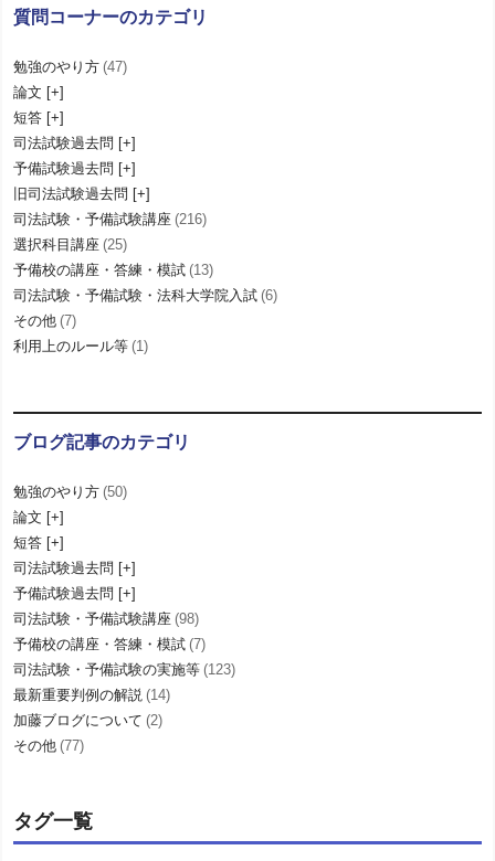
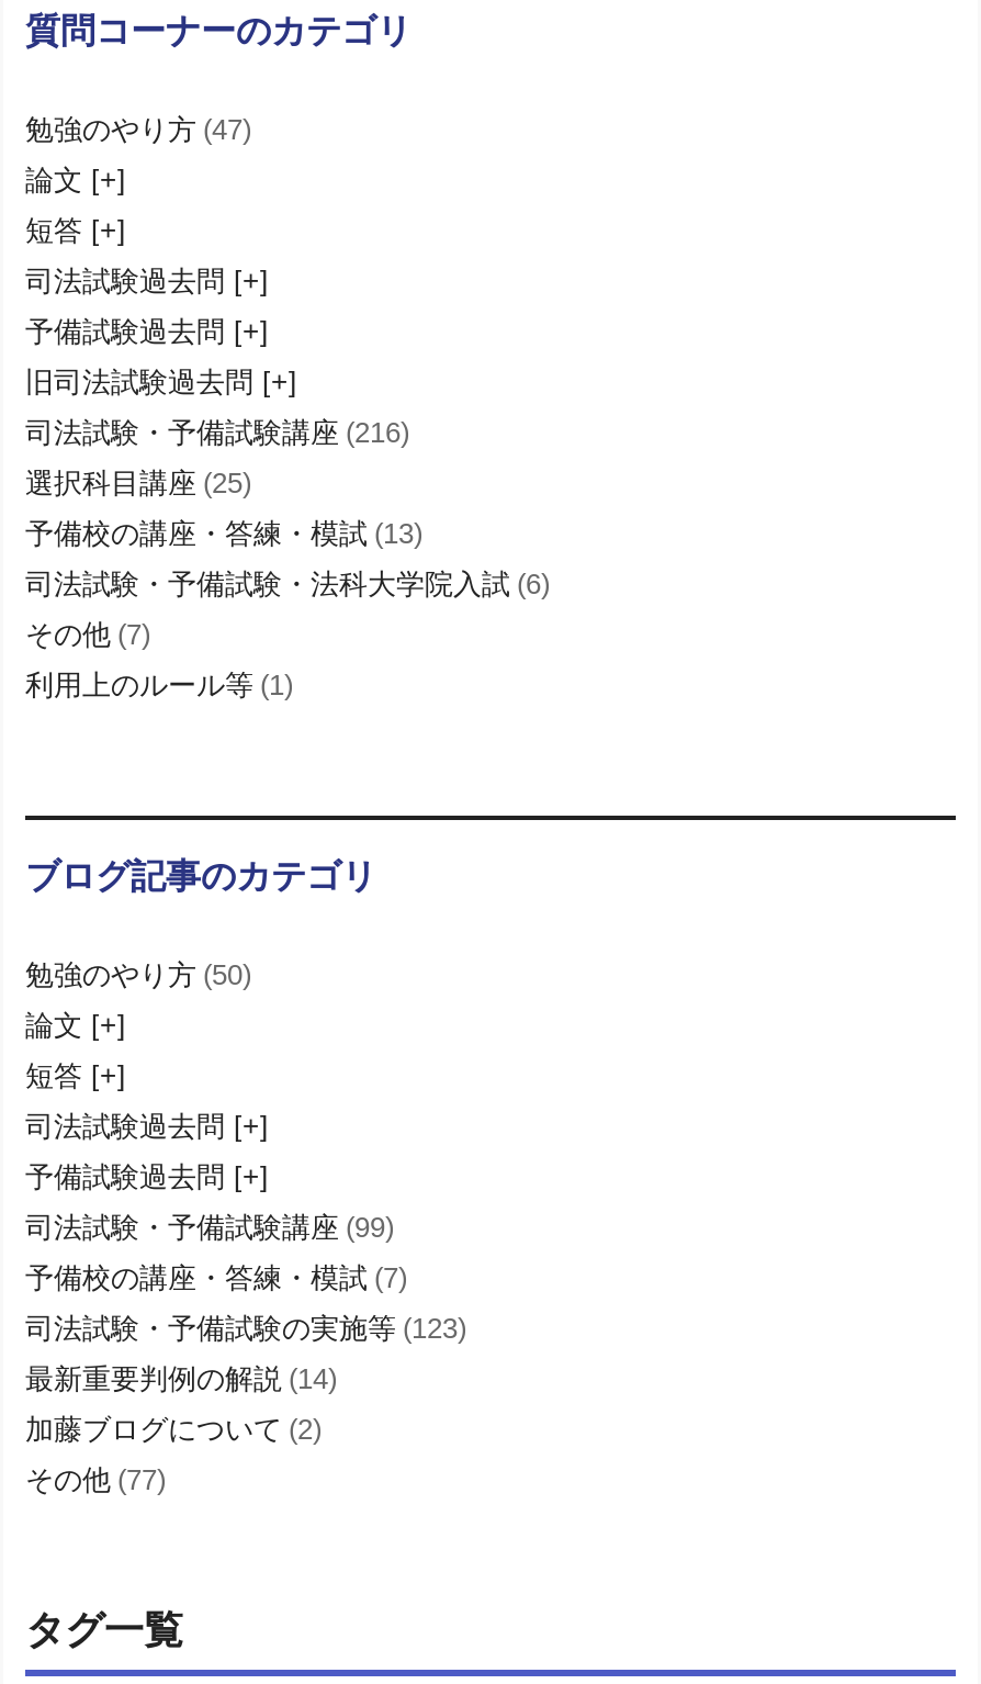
- 司法試験・予備試験講座 (98)
+ 司法試験・予備試験講座 (99)
